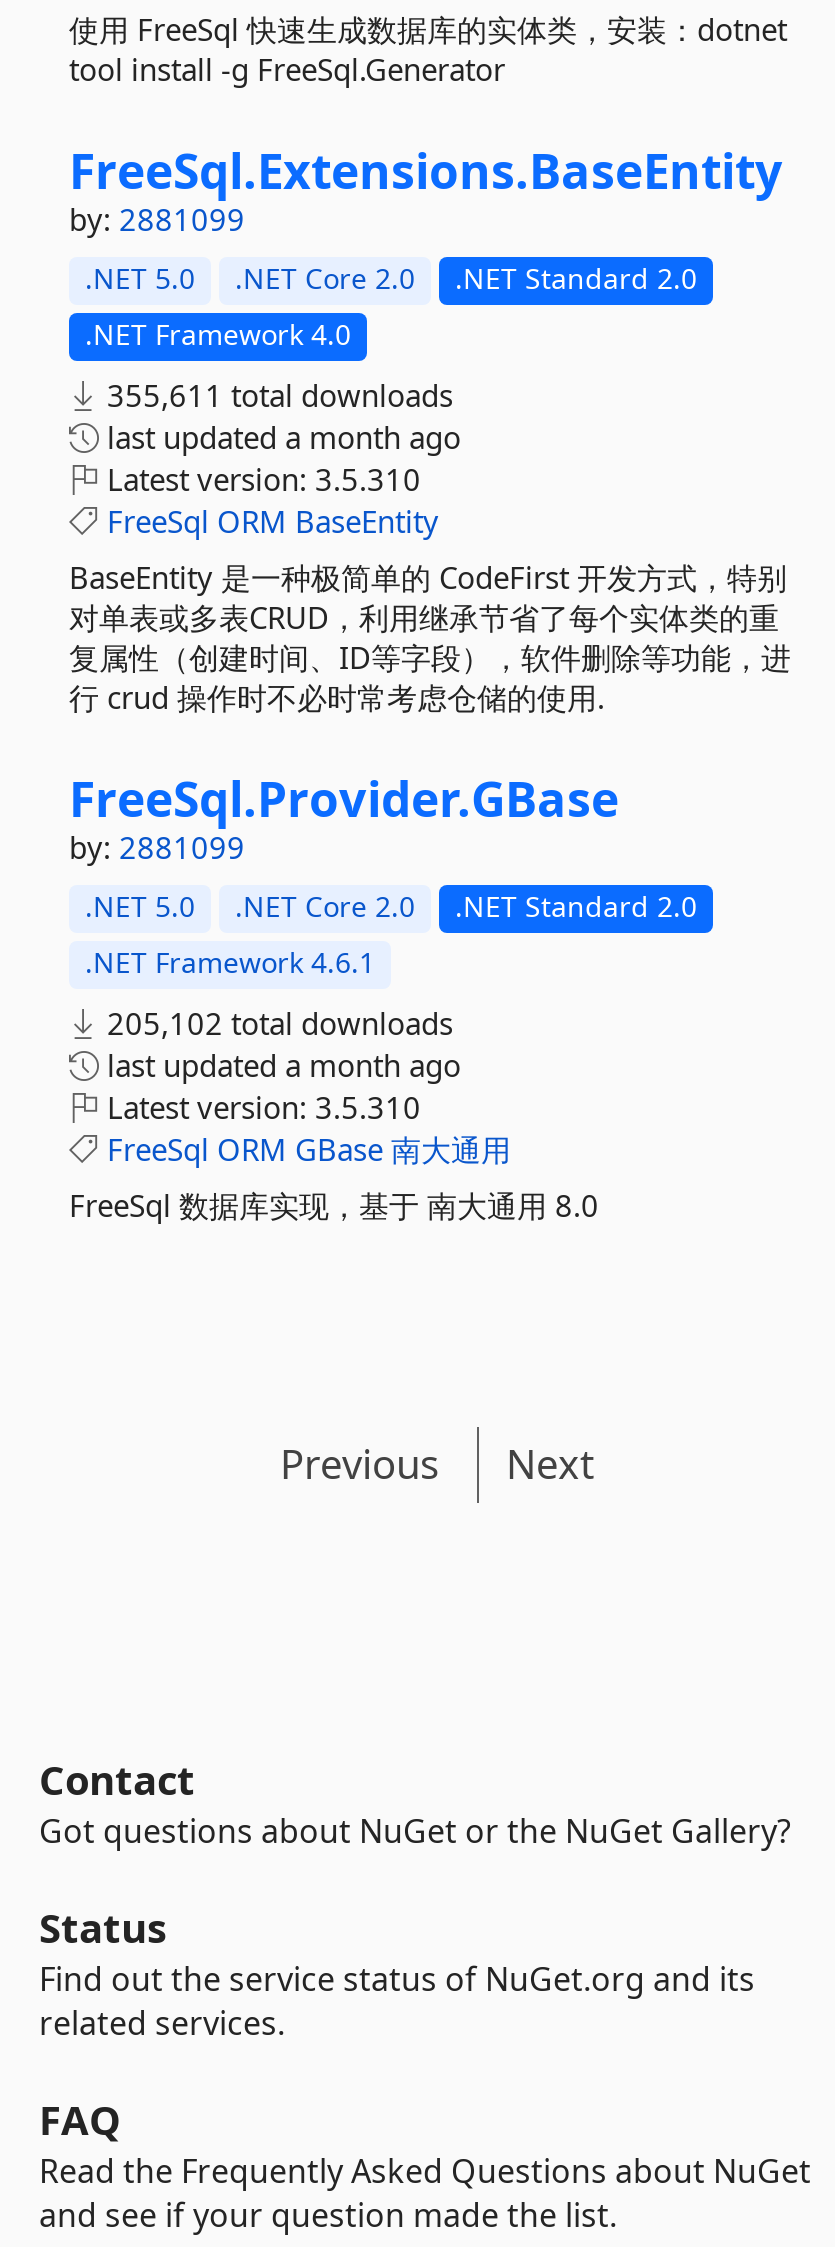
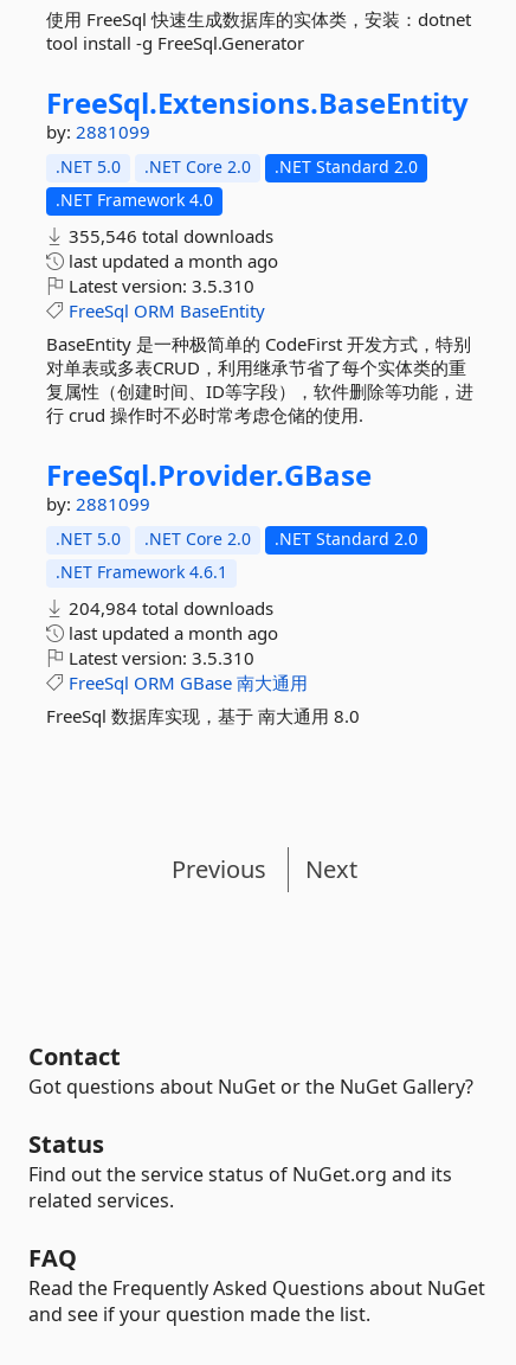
- 355,611 total downloads
+ 355,546 total downloads

- 205,102 total downloads
+ 204,984 total downloads
